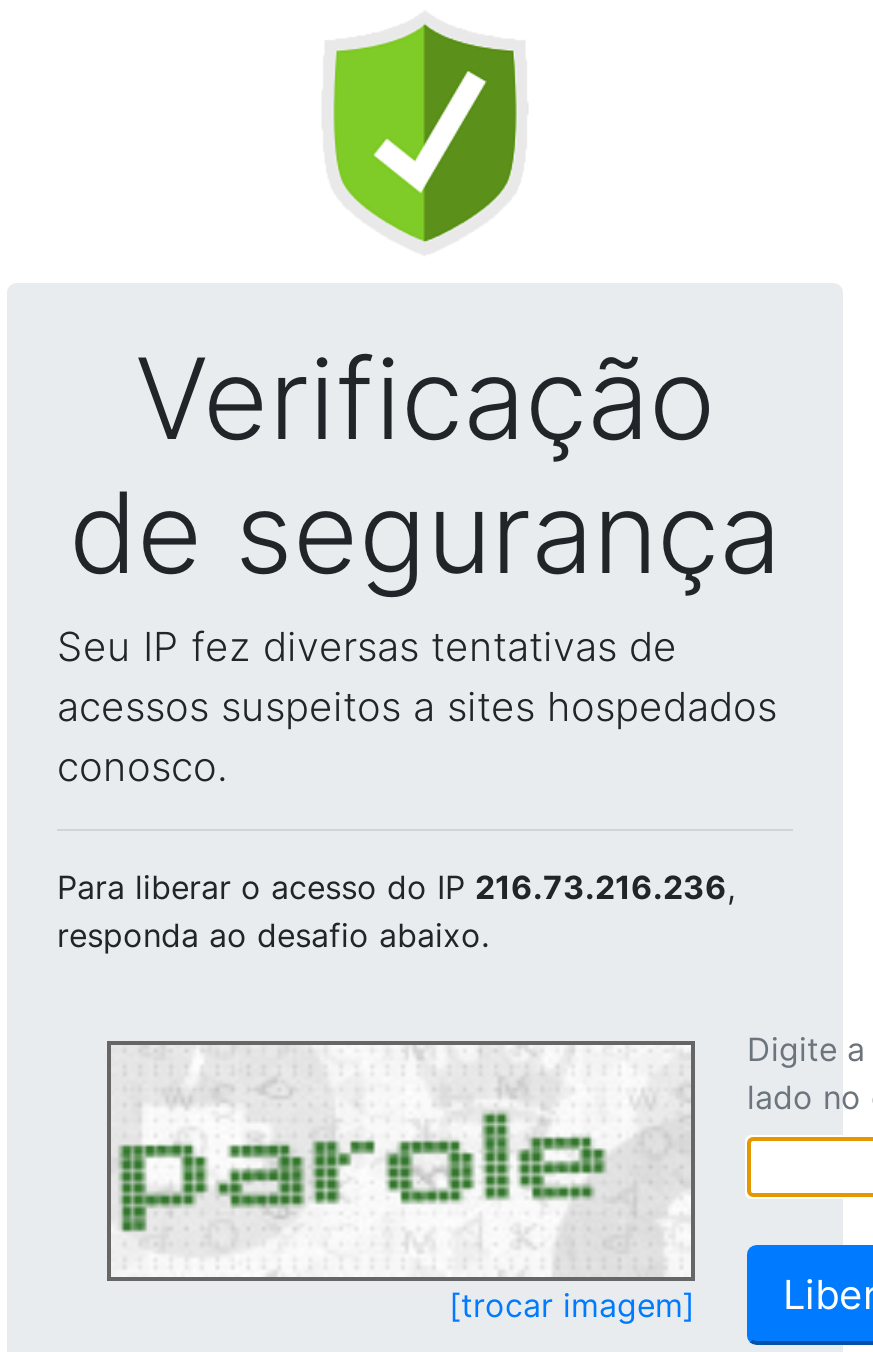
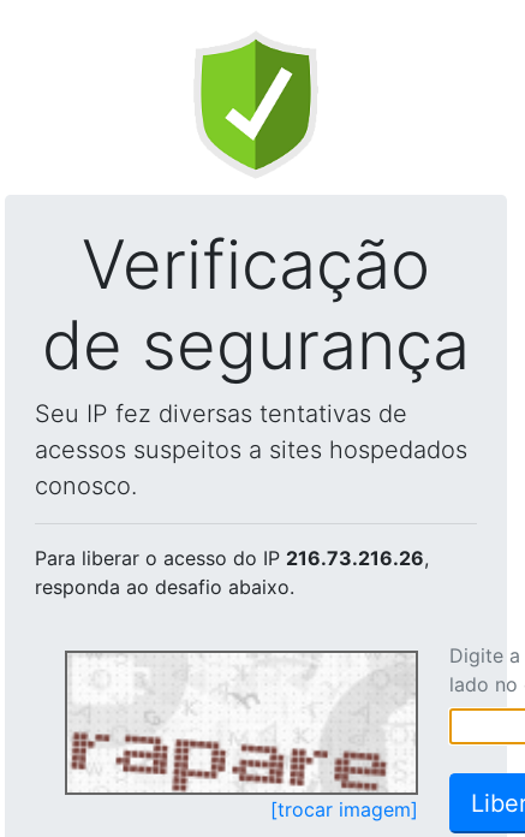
- Para liberar o acesso do IP 216.73.216.236,
+ Para liberar o acesso do IP 216.73.216.26,

- [image]
+ [image]
